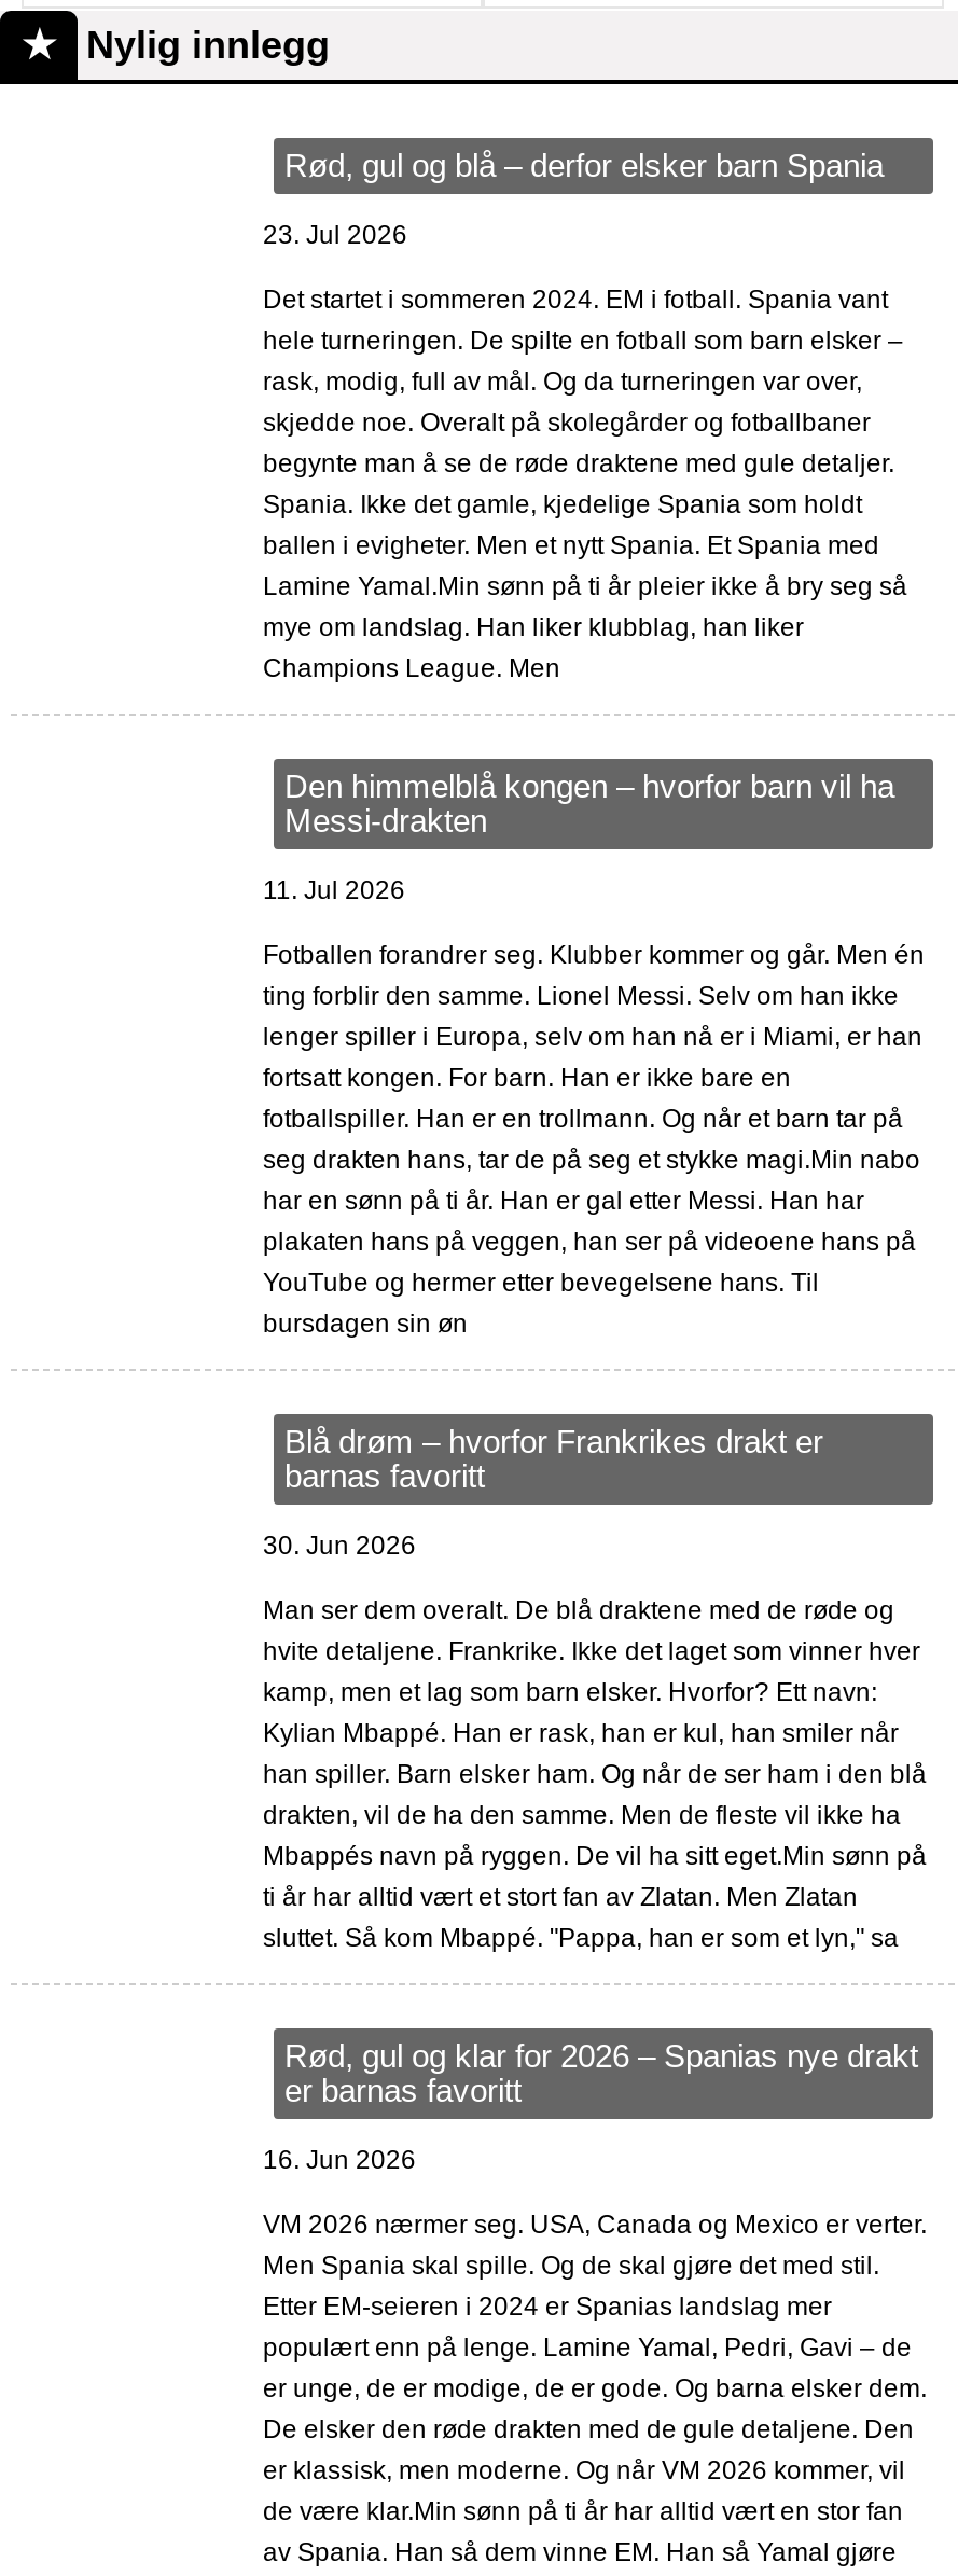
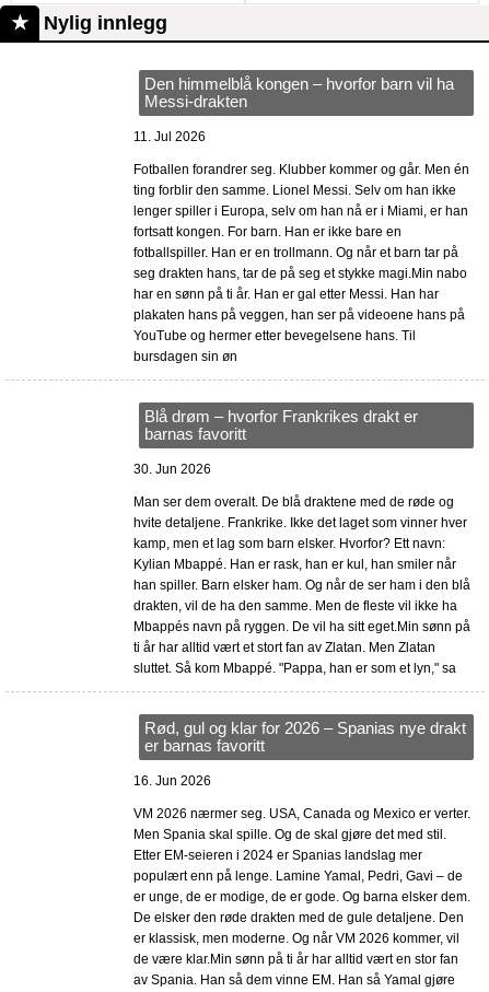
- Rød, gul og blå – derfor elsker barn Spania
- 23. Jul 2026
- Det startet i sommeren 2024. EM i fotball. Spania vant
- hele turneringen. De spilte en fotball som barn elsker –
- rask, modig, full av mål. Og da turneringen var over,
- skjedde noe. Overalt på skolegårder og fotballbaner
- begynte man å se de røde draktene med gule detaljer.
- Spania. Ikke det gamle, kjedelige Spania som holdt
- ballen i evigheter. Men et nytt Spania. Et Spania med
- Lamine Yamal.Min sønn på ti år pleier ikke å bry seg så
- mye om landslag. Han liker klubblag, han liker
- Champions League. Men
